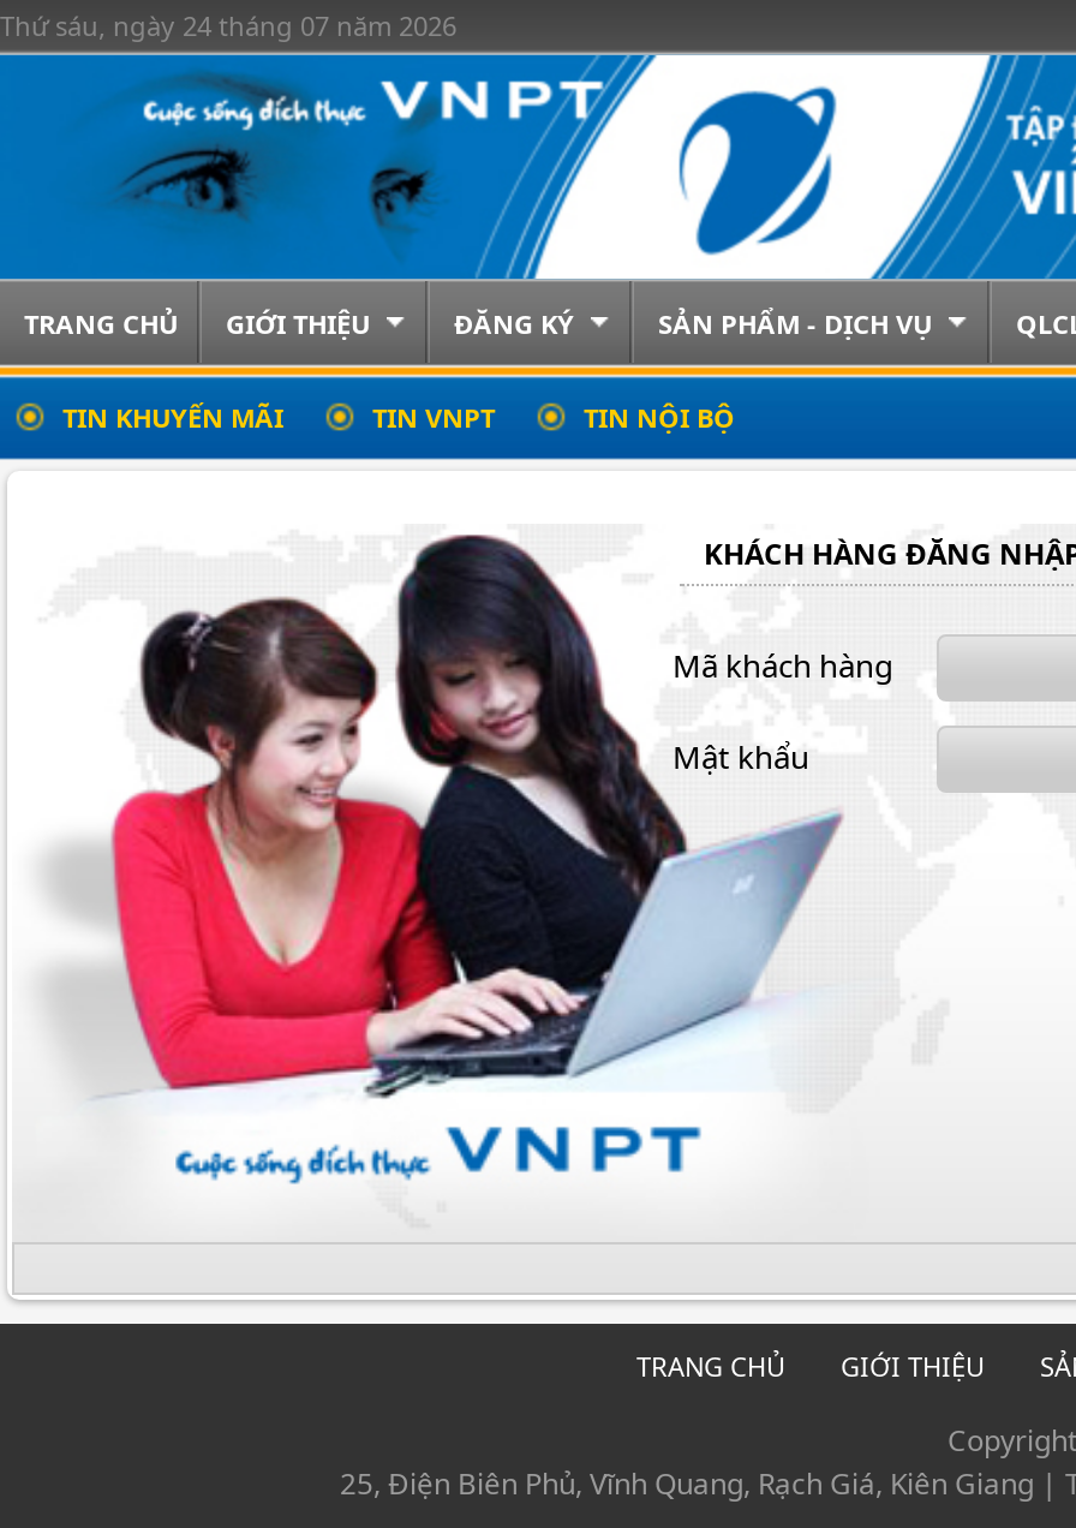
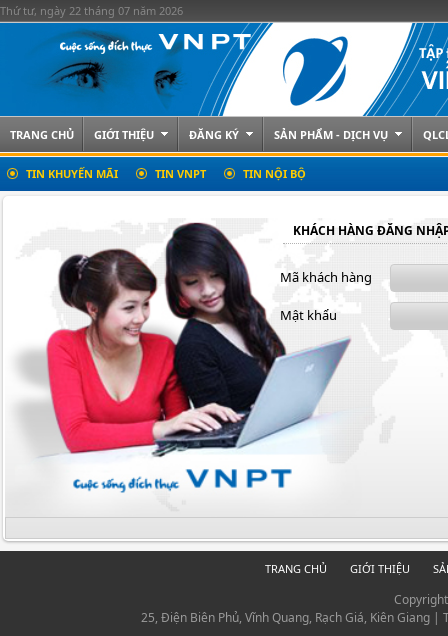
- Thứ sáu, ngày 24 tháng 07 năm 2026
+ Thứ tư, ngày 22 tháng 07 năm 2026
